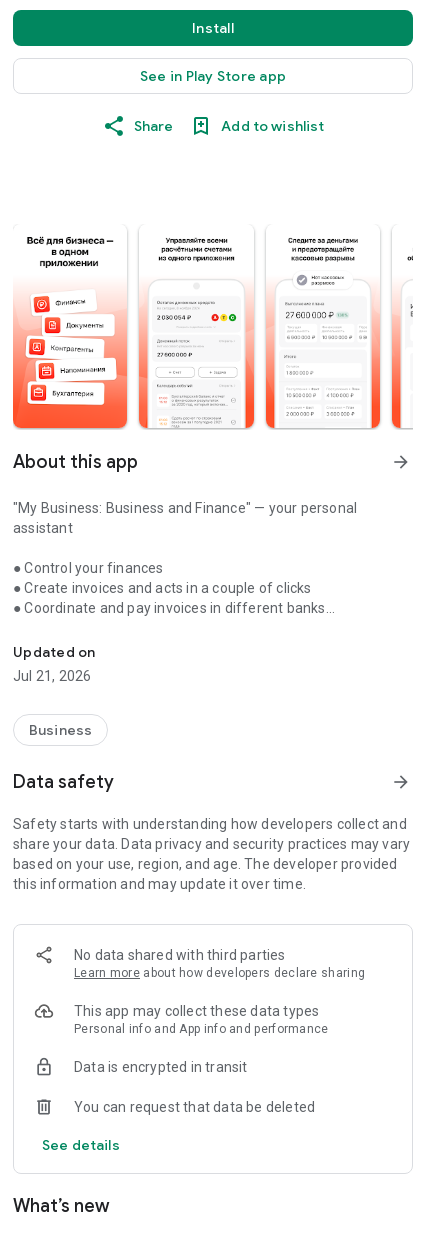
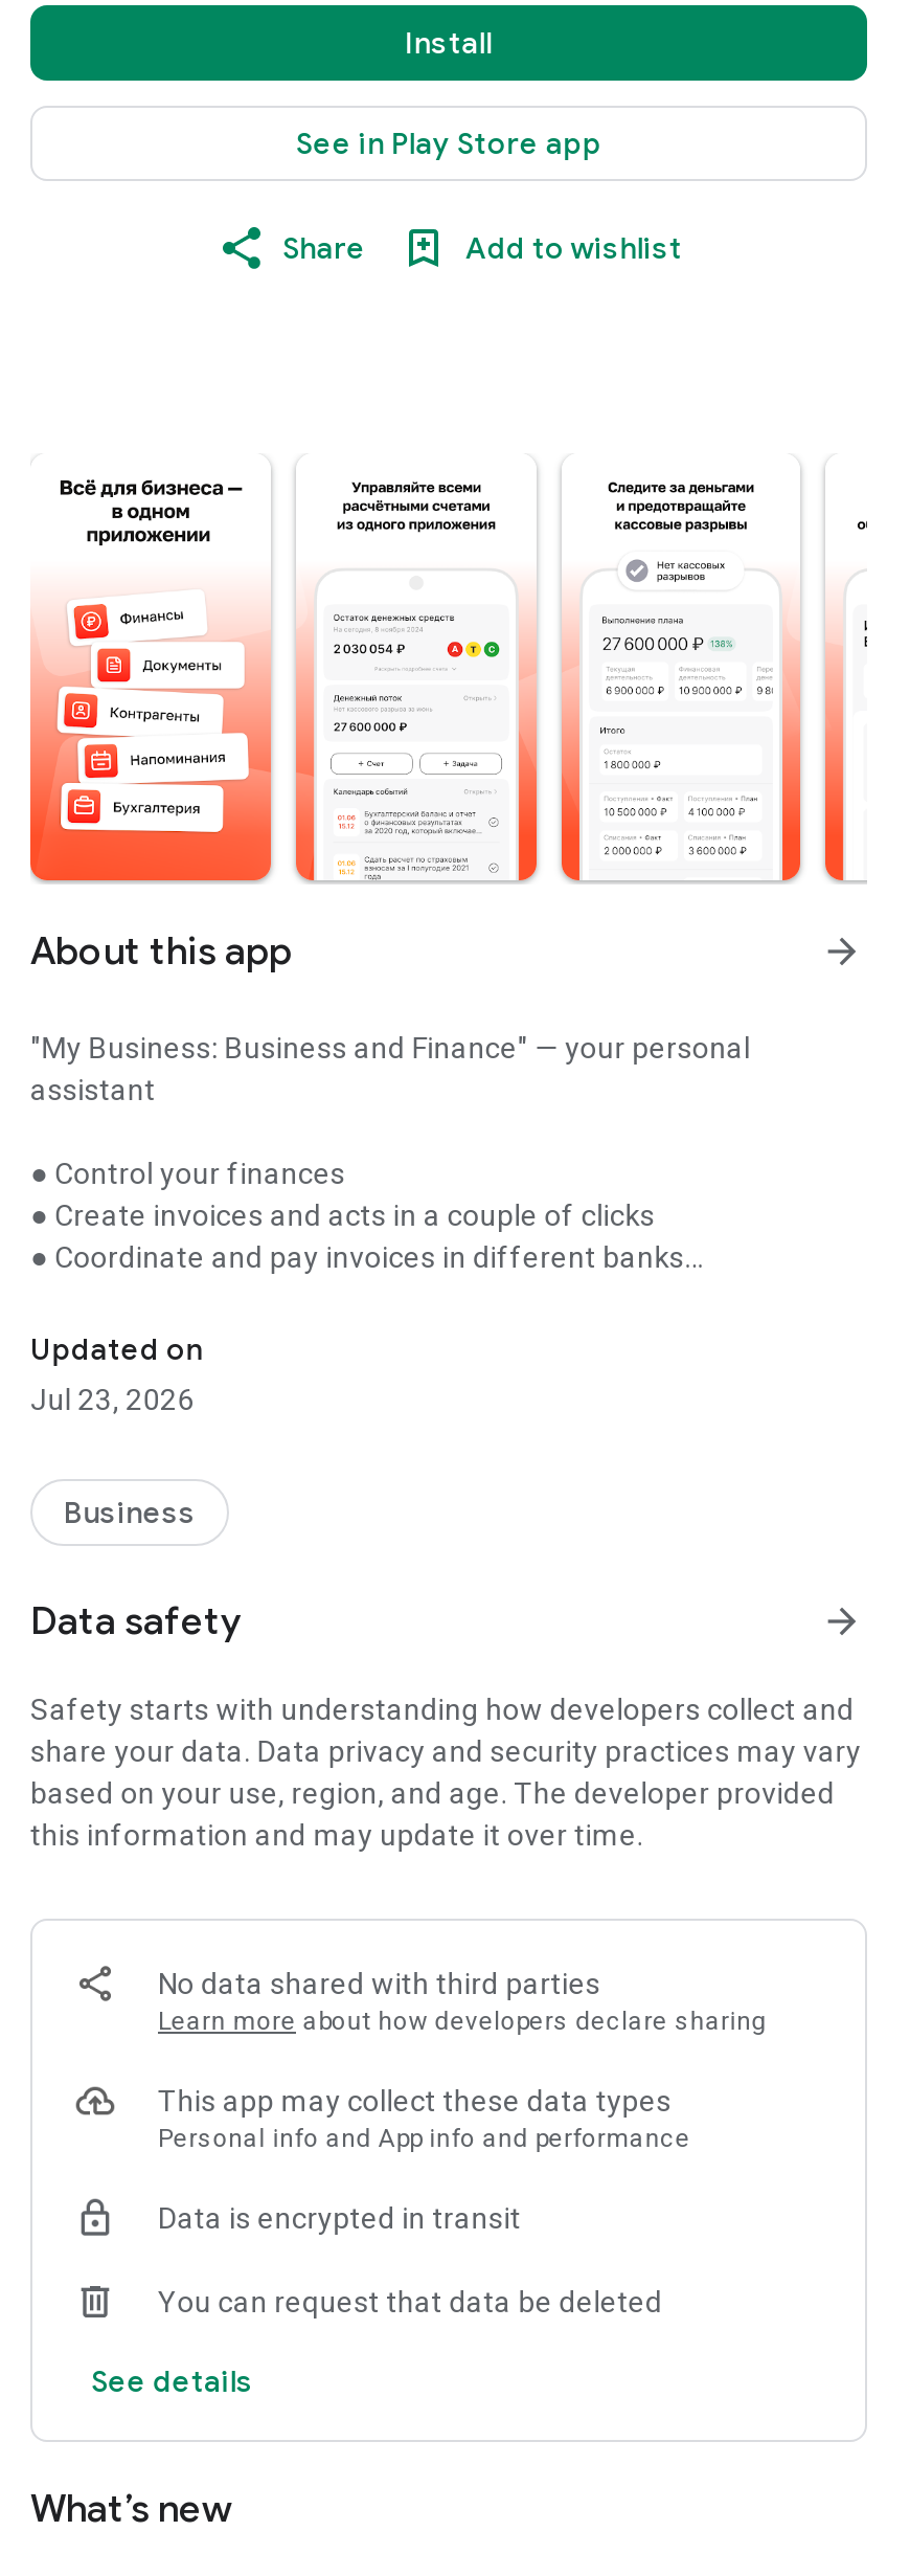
- Jul 21, 2026
+ Jul 23, 2026
